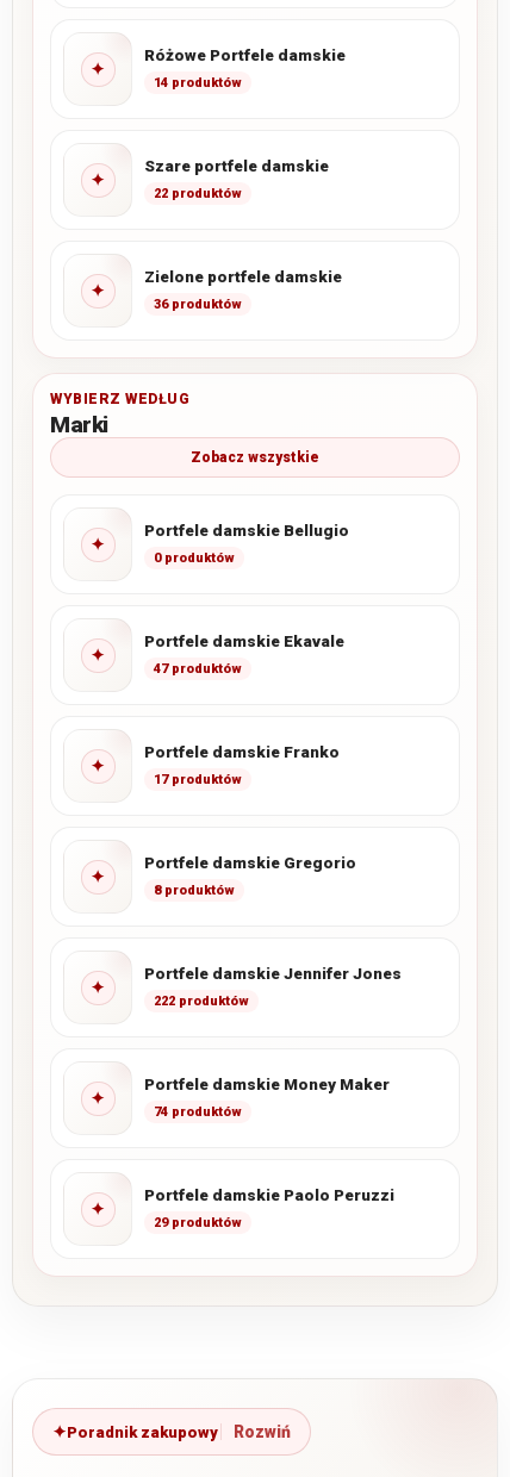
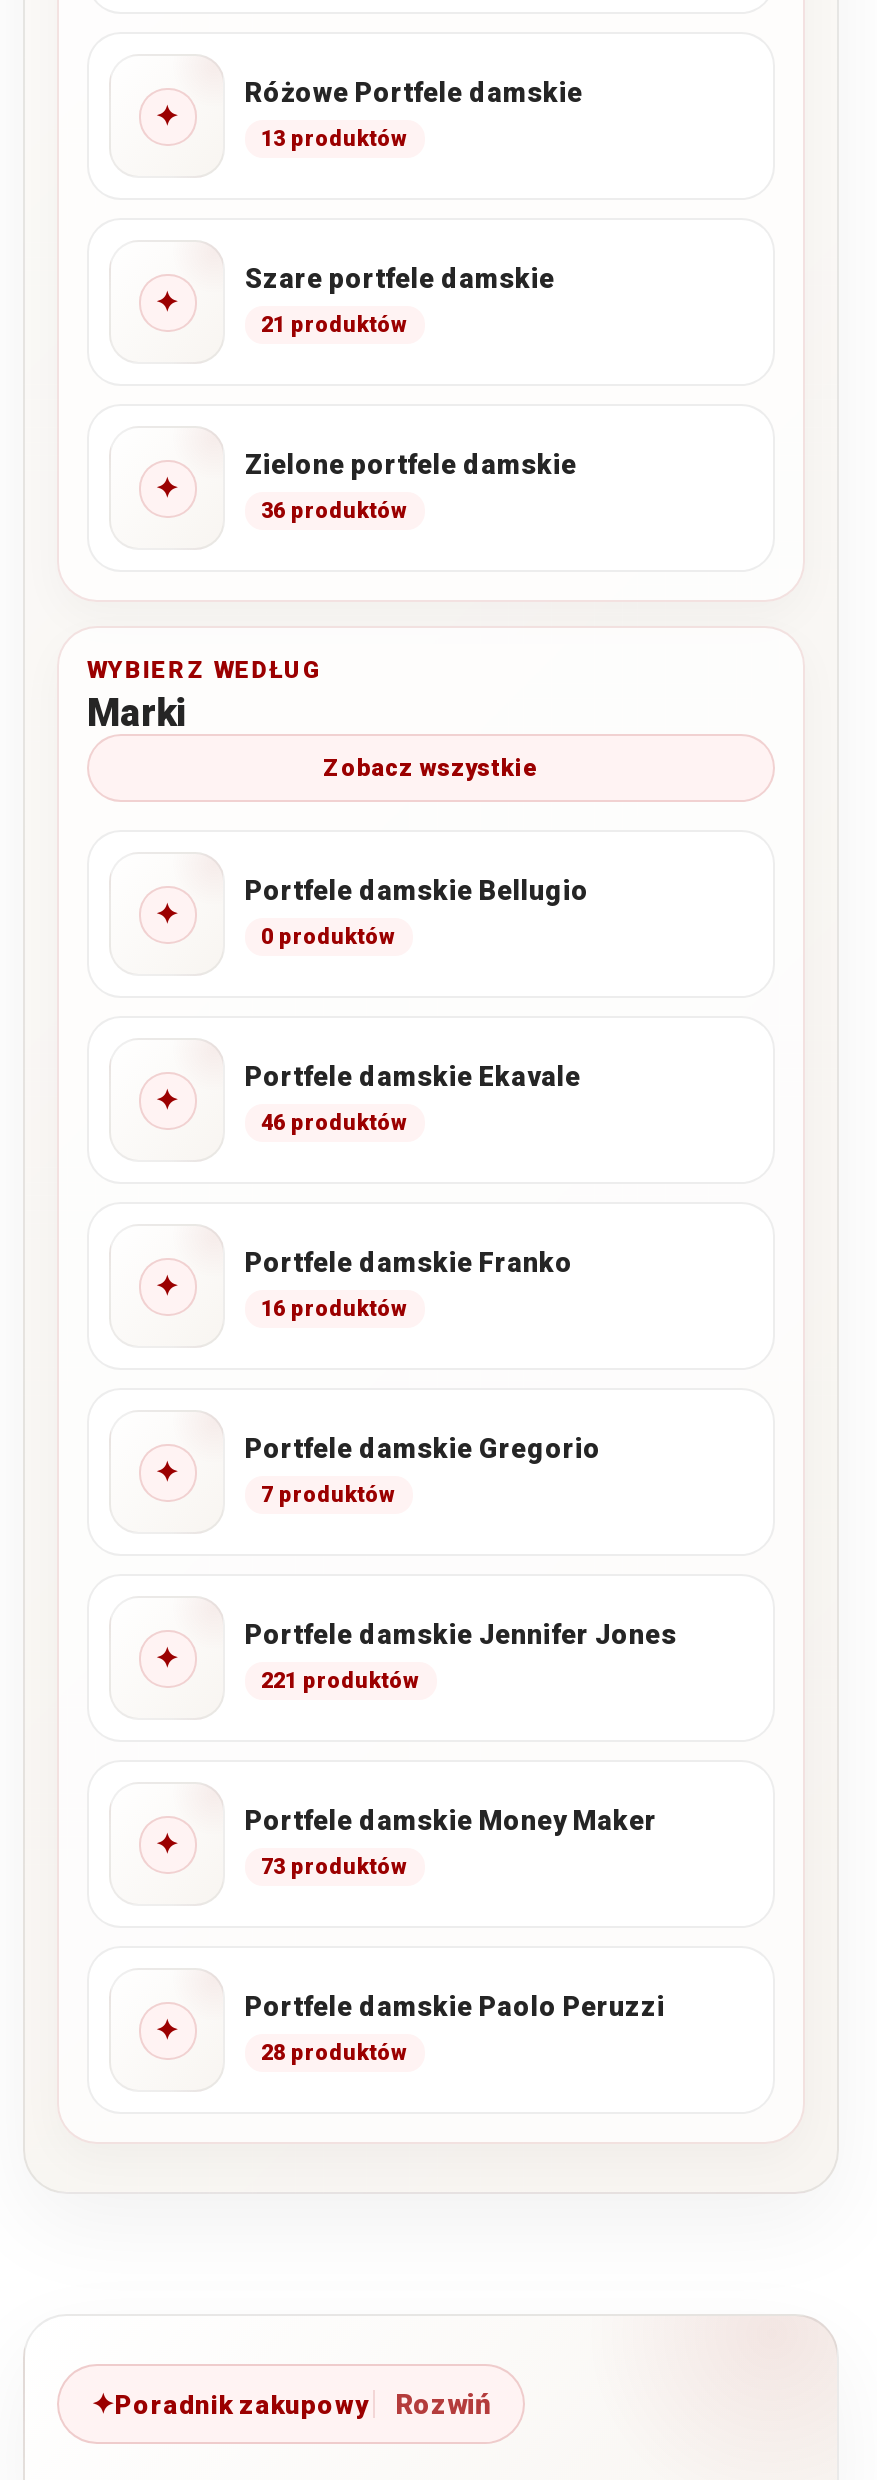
- 14 produktów
+ 13 produktów

- 22 produktów
+ 21 produktów

- 47 produktów
+ 46 produktów

- 17 produktów
+ 16 produktów

- 8 produktów
+ 7 produktów

- 222 produktów
+ 221 produktów

- 74 produktów
+ 73 produktów

- 29 produktów
+ 28 produktów
